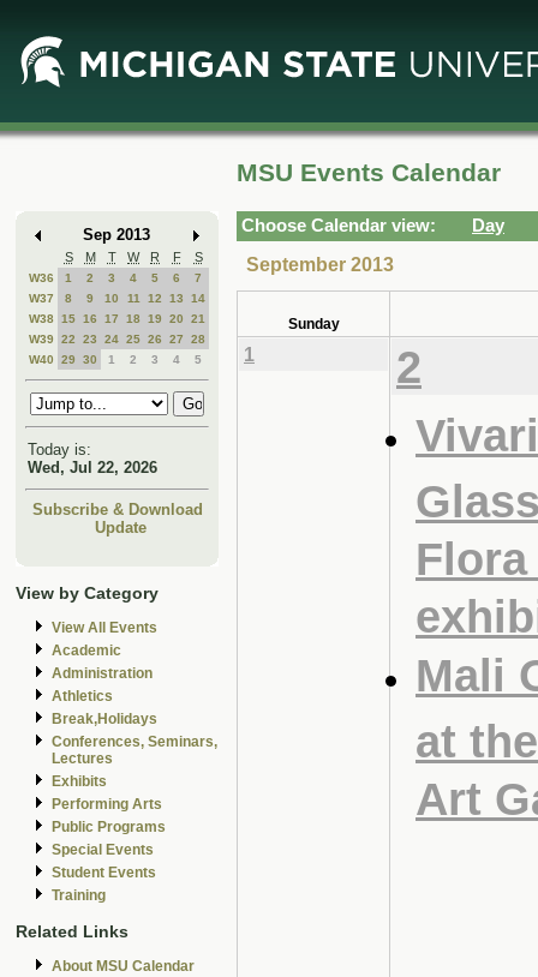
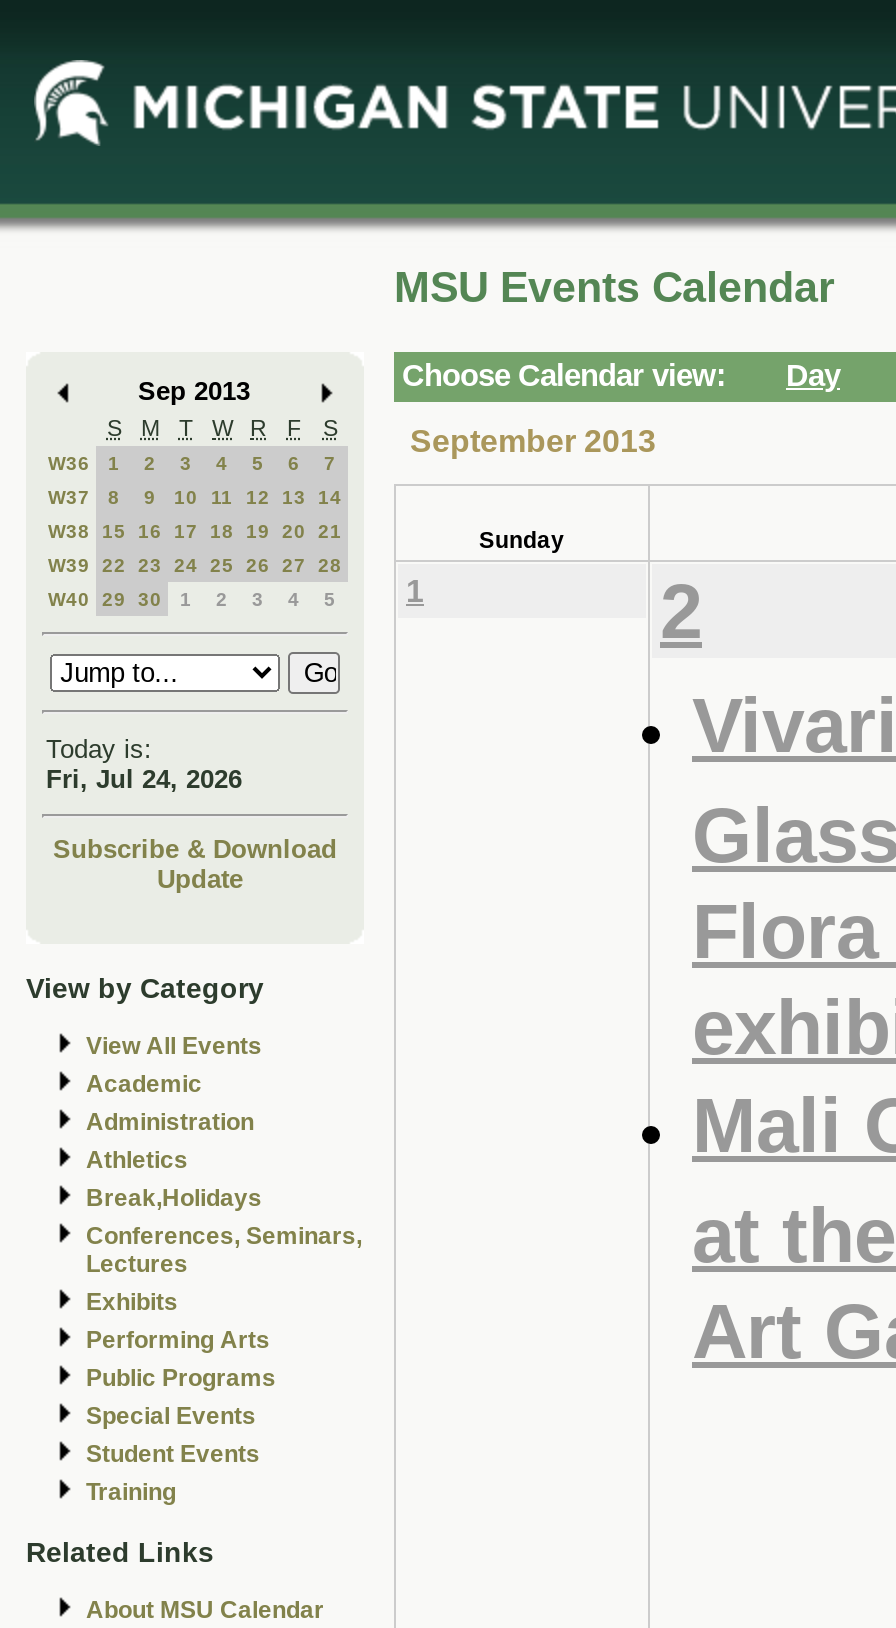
- Wed, Jul 22, 2026
+ Fri, Jul 24, 2026
